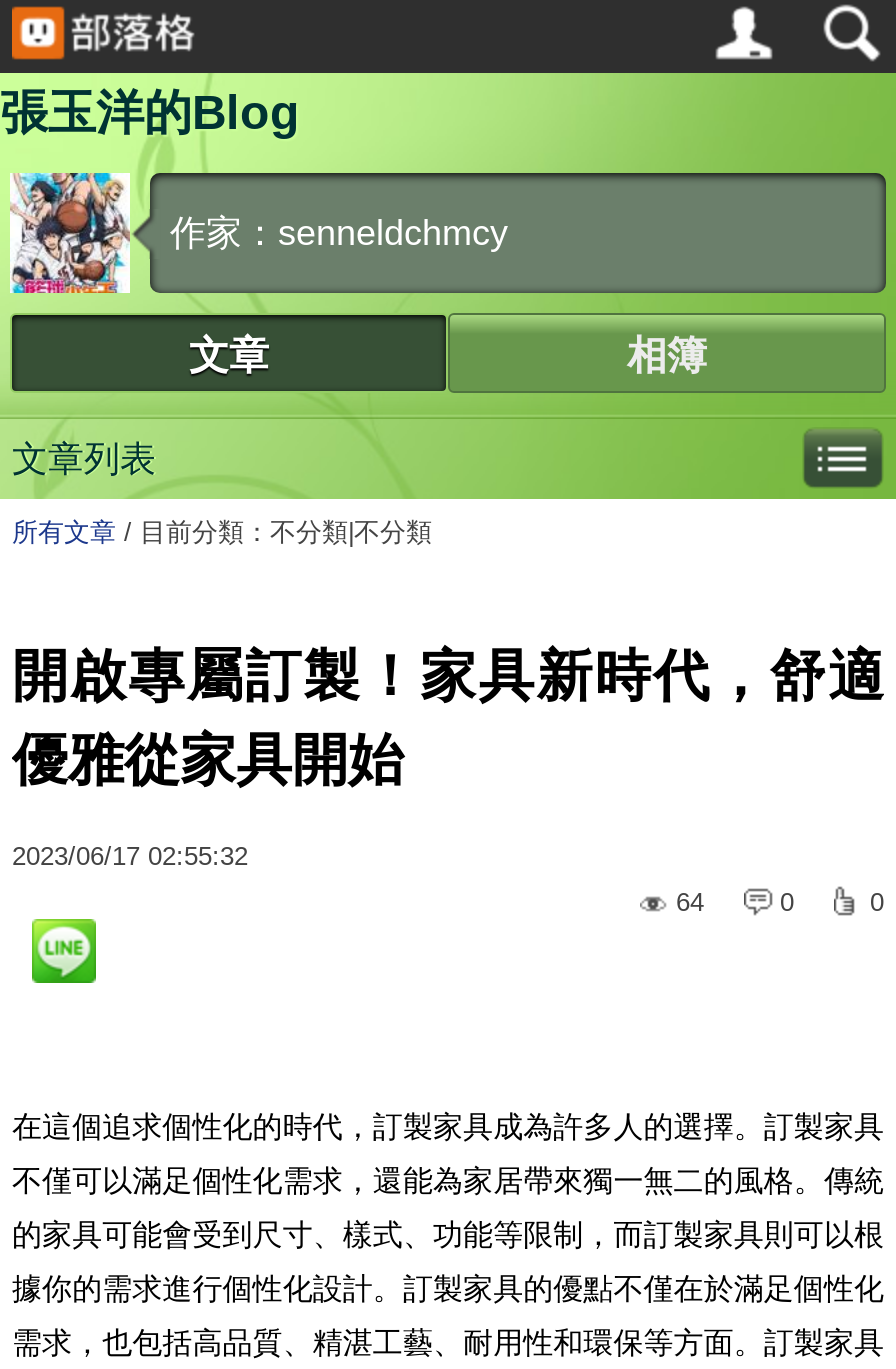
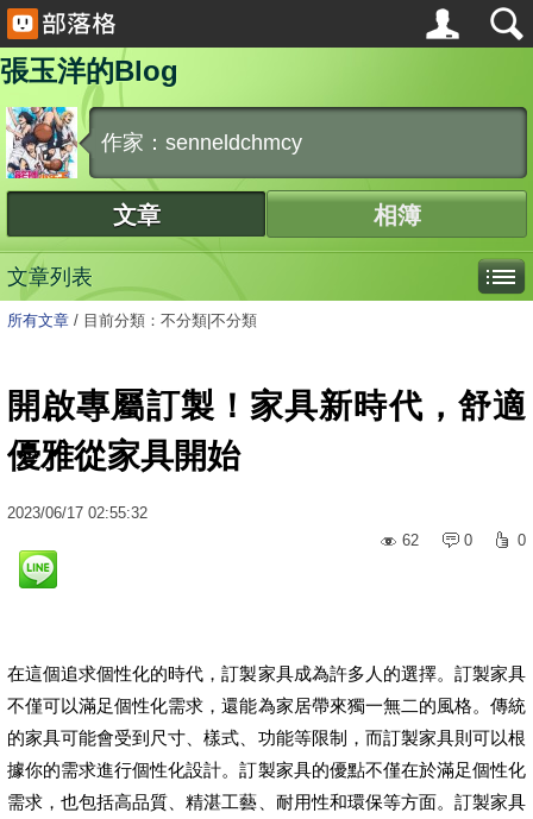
- 64
+ 62
